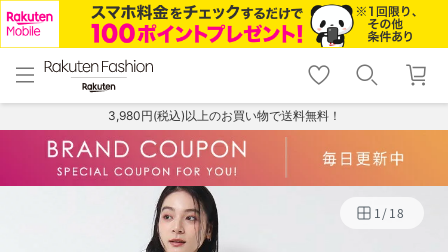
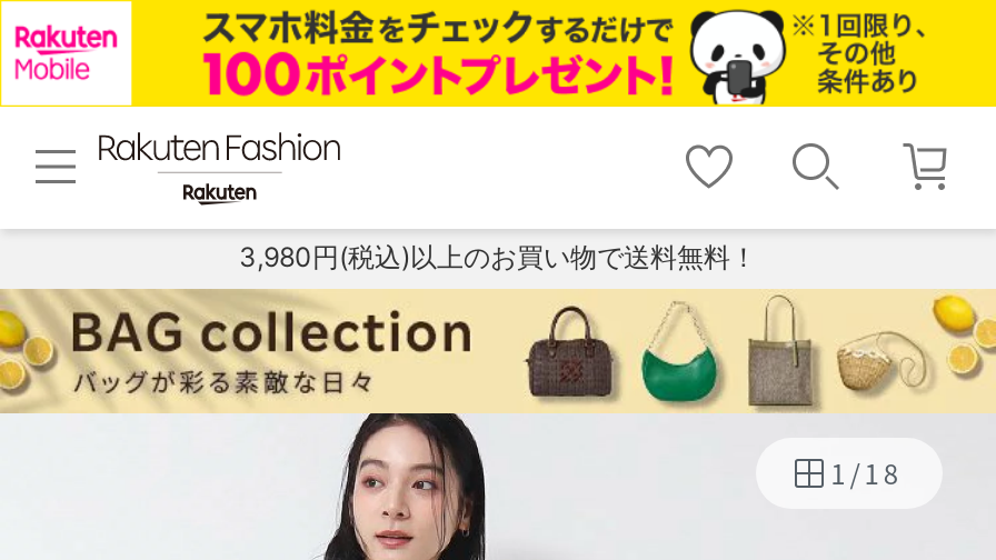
- [image]
+ [image]
